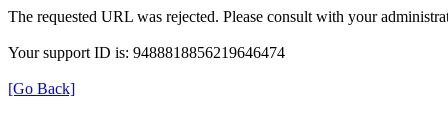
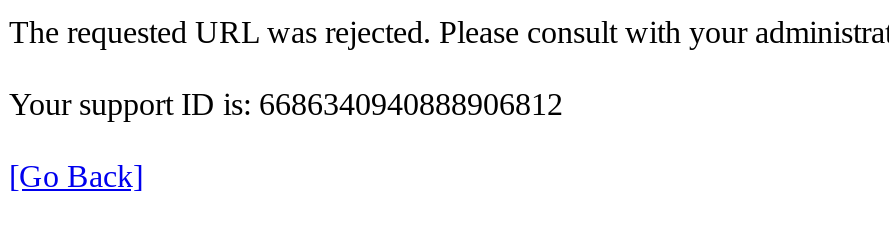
- Your support ID is: 9488818856219646474
+ Your support ID is: 6686340940888906812
